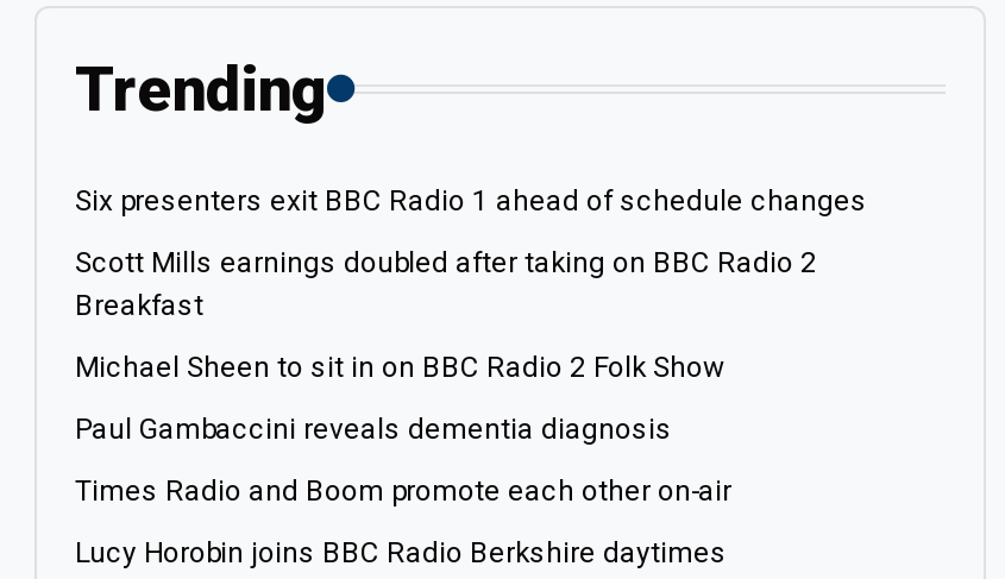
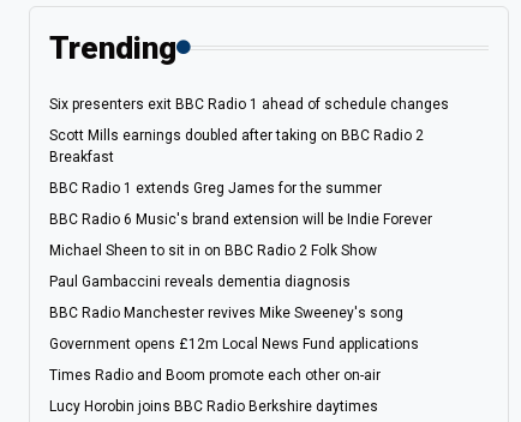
+ BBC Radio 1 extends Greg James for the summer
+ BBC Radio 6 Music's brand extension will be Indie Forever

+ BBC Radio Manchester revives Mike Sweeney's song
+ Government opens £12m Local News Fund applications
